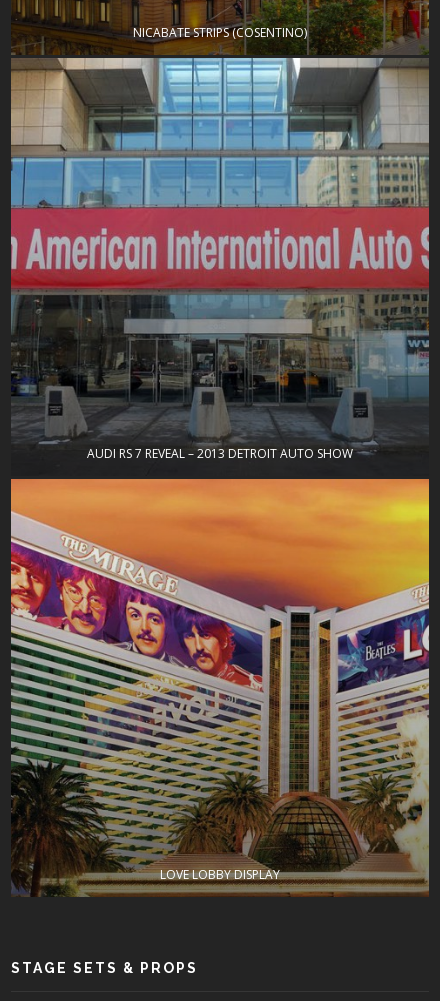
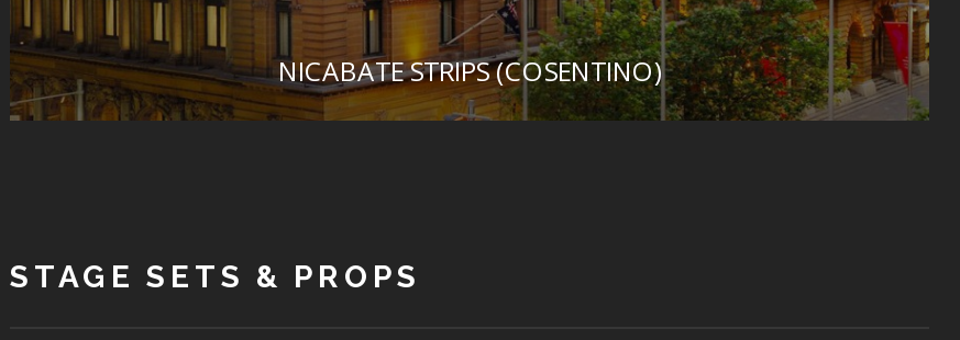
- [image]
- AUDI RS 7 REVEAL – 2013 DETROIT AUTO SHOW

- [image]
- LOVE LOBBY DISPLAY
